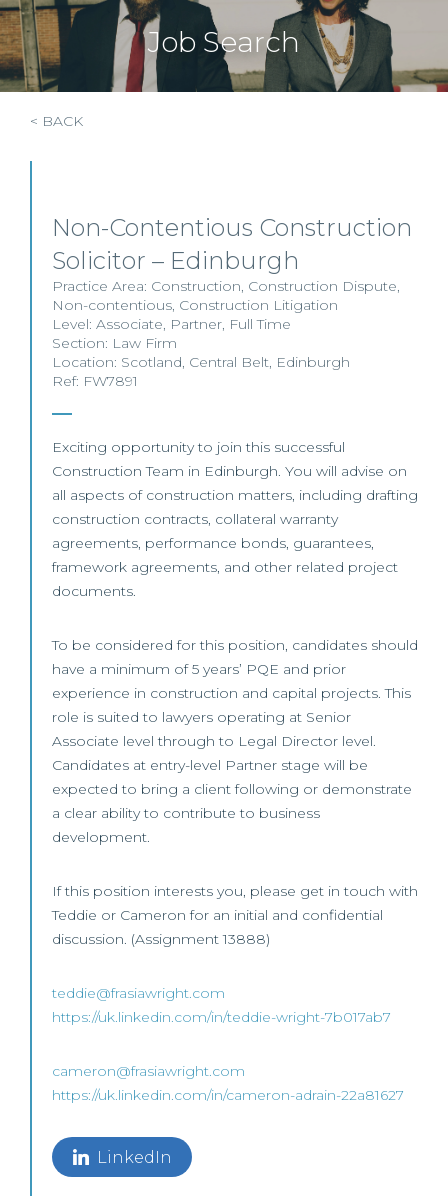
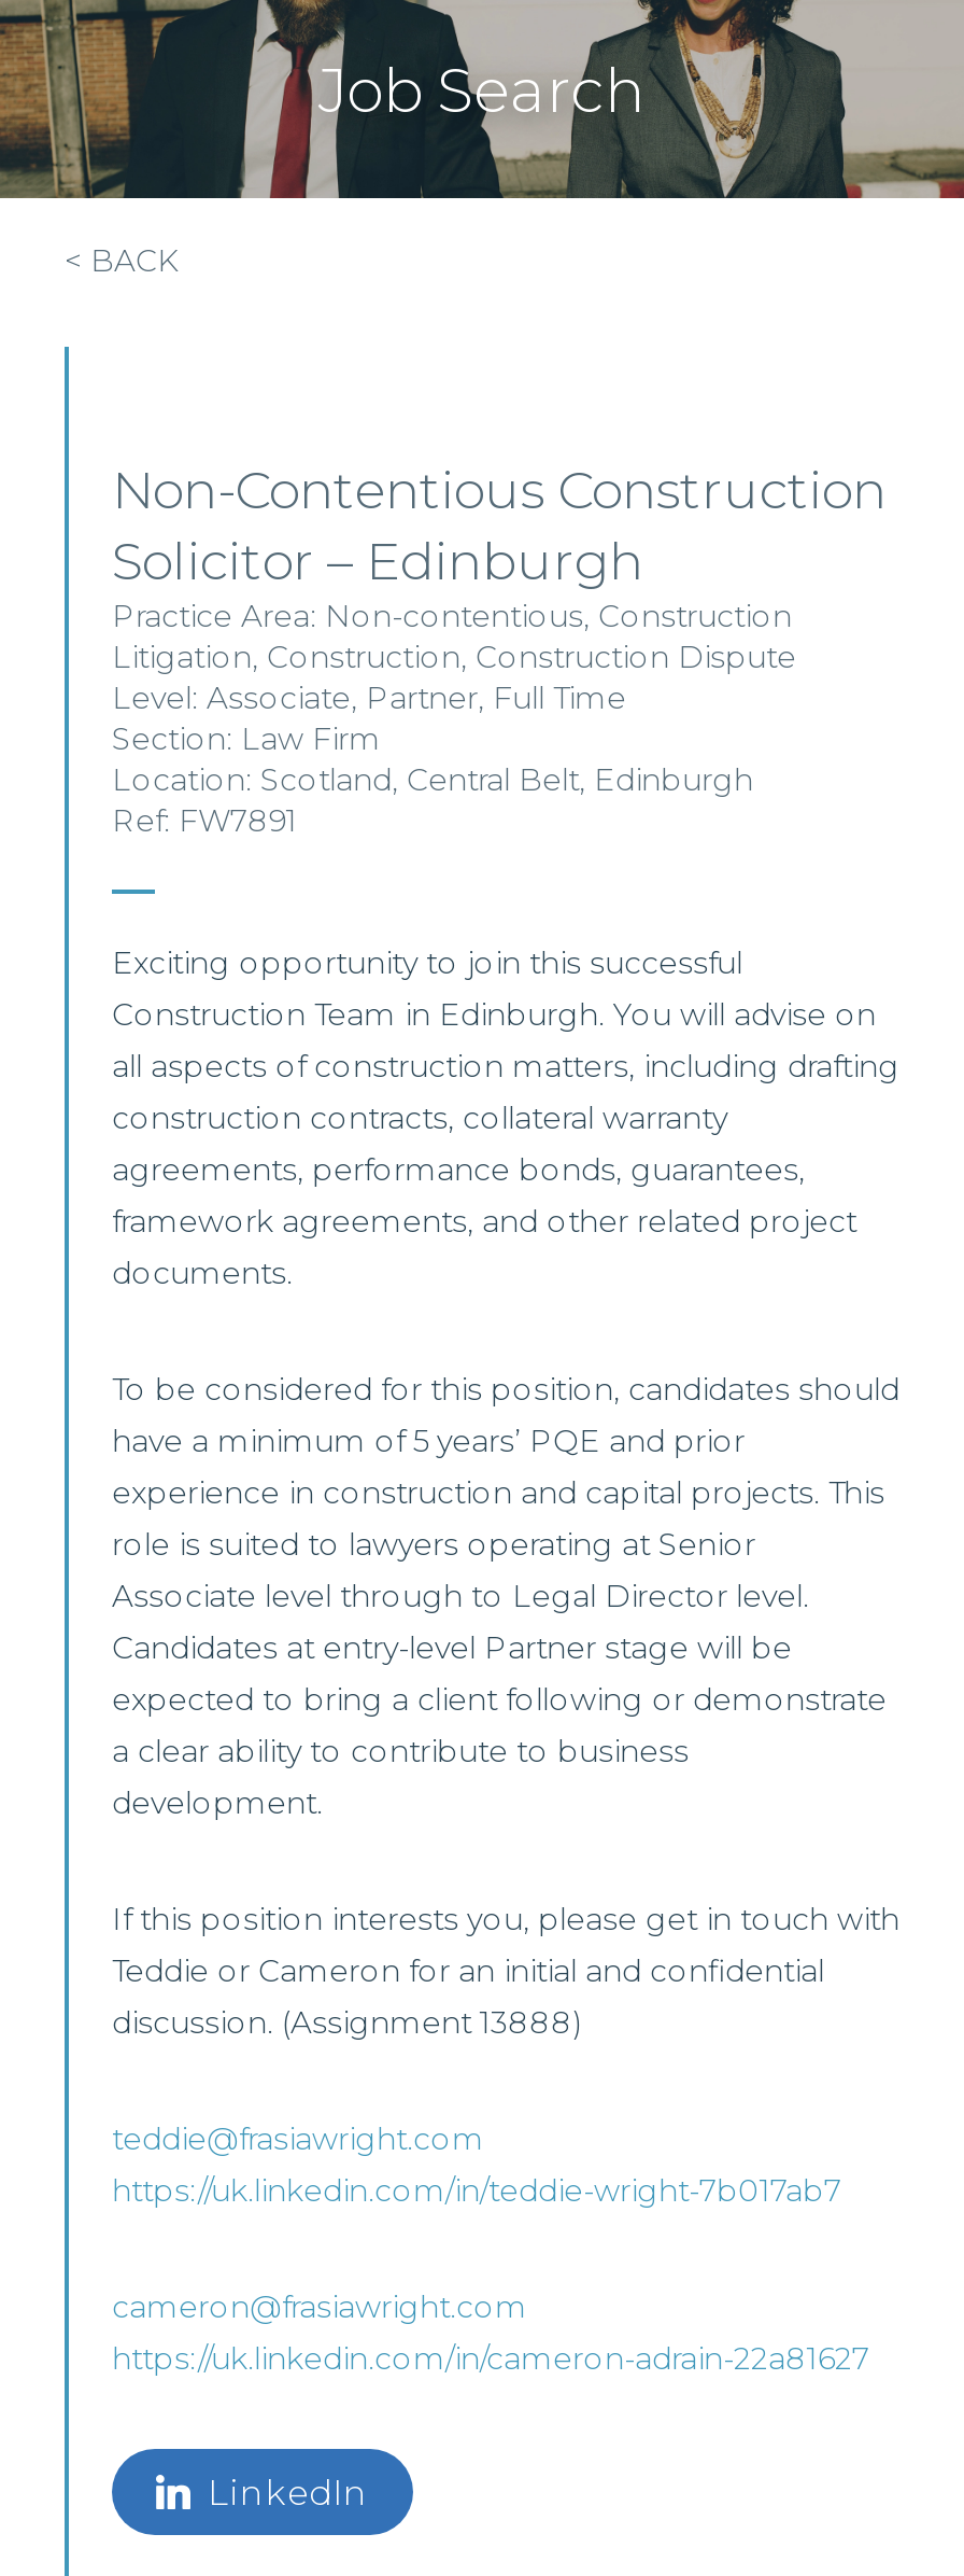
- Practice Area: Construction, Construction Dispute,
- Non-contentious, Construction Litigation
+ Practice Area: Non-contentious, Construction
+ Litigation, Construction, Construction Dispute
